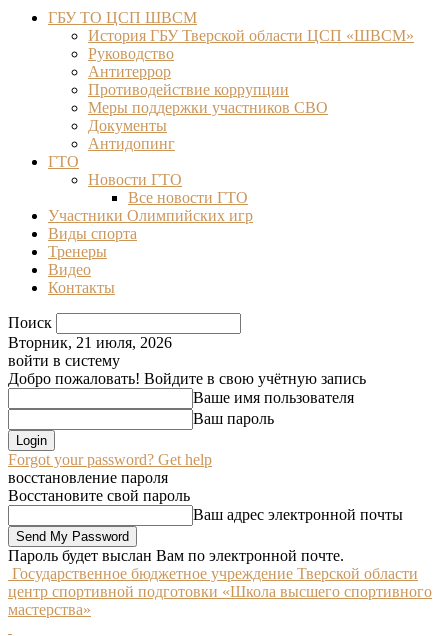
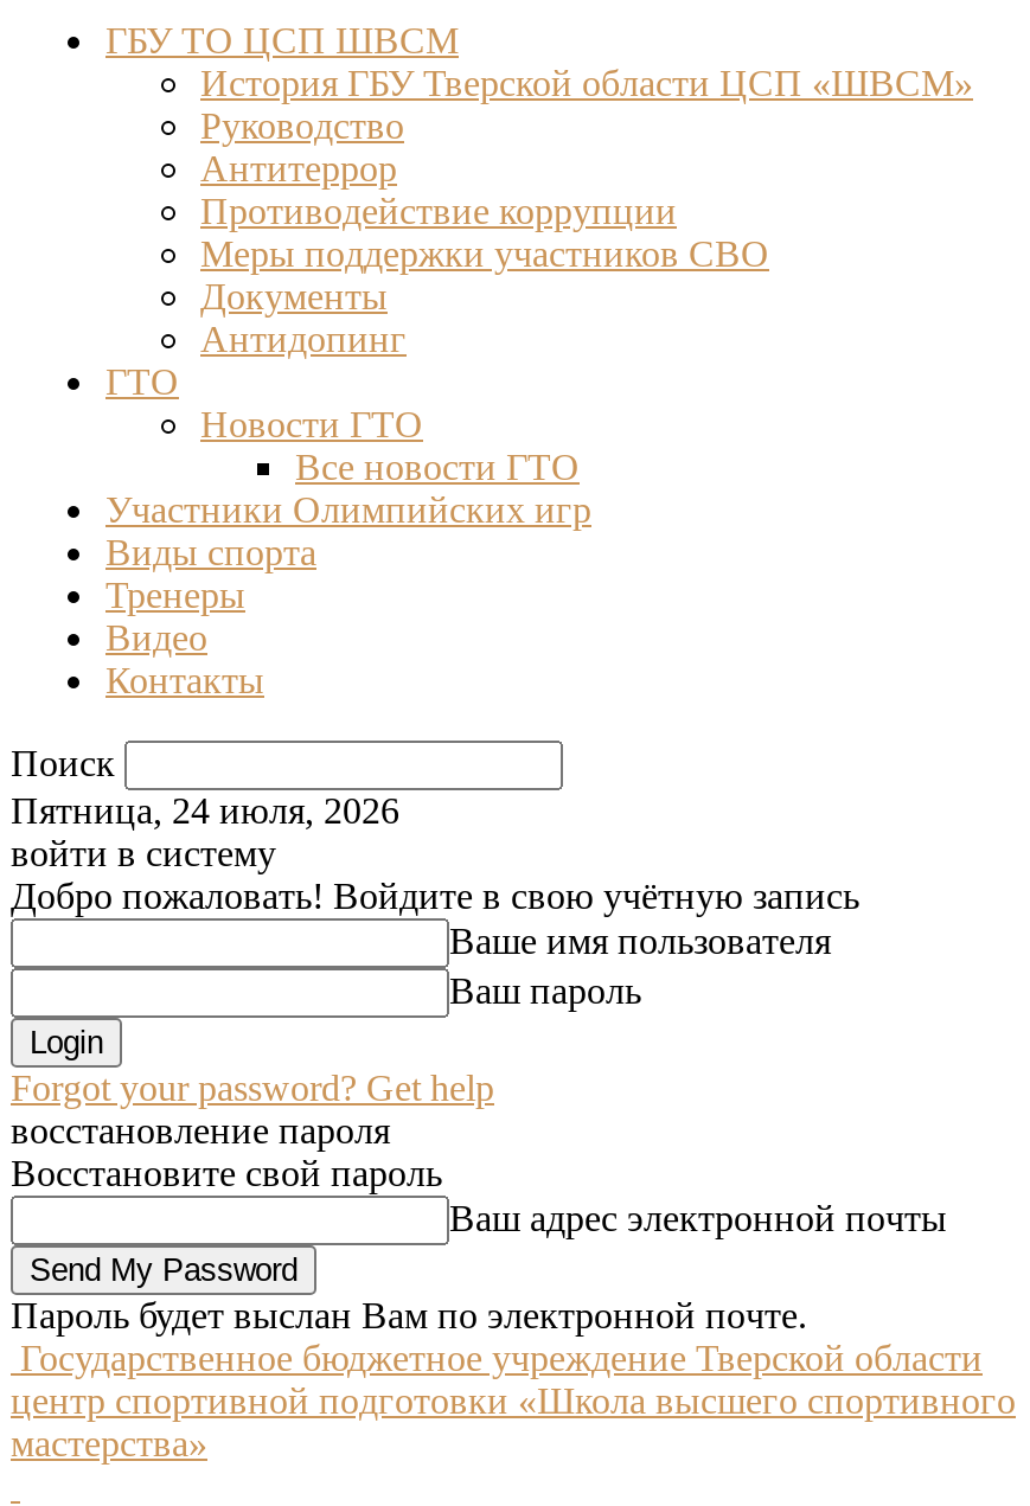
- Вторник, 21 июля, 2026
+ Пятница, 24 июля, 2026
